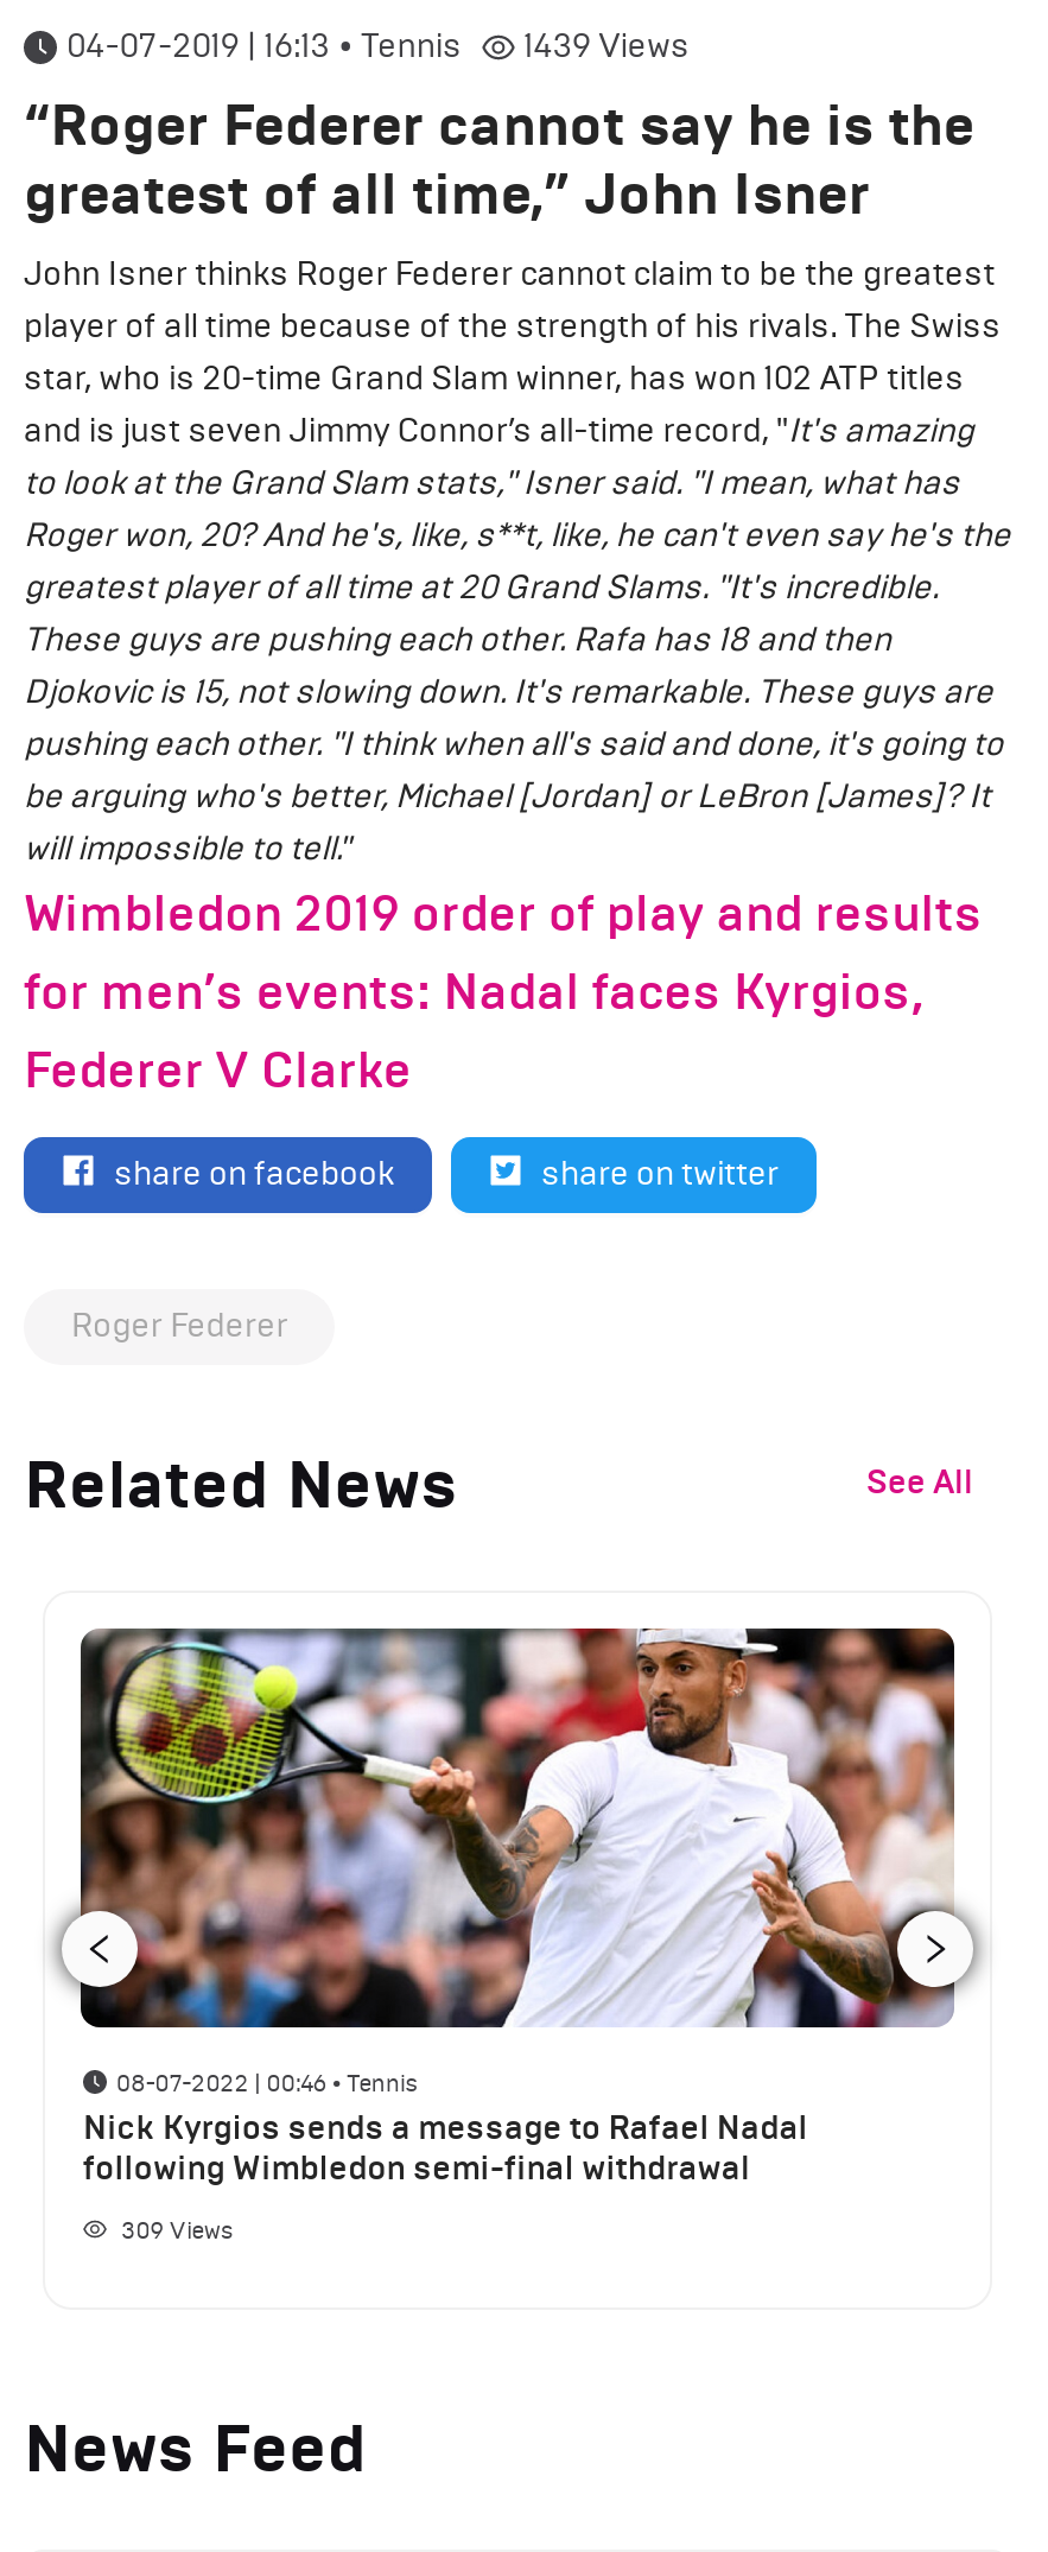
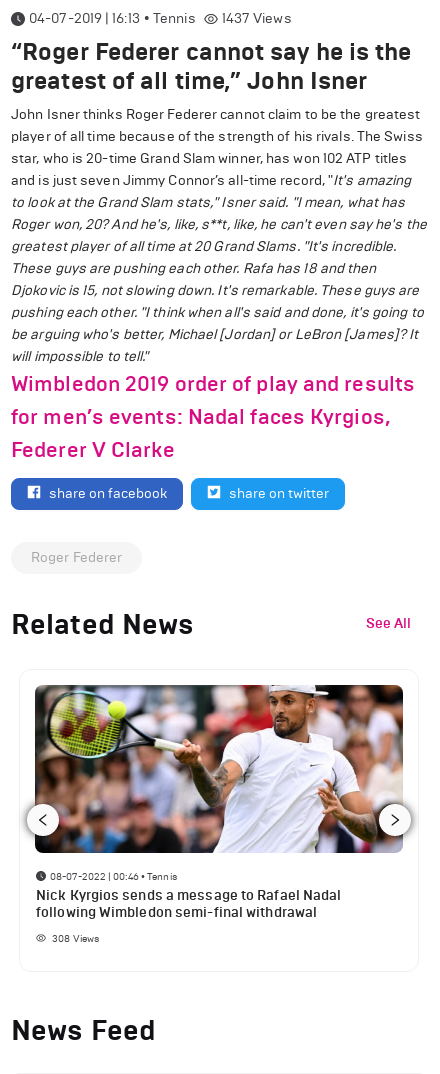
- 1439 Views
+ 1437 Views

- 309 Views
+ 308 Views
